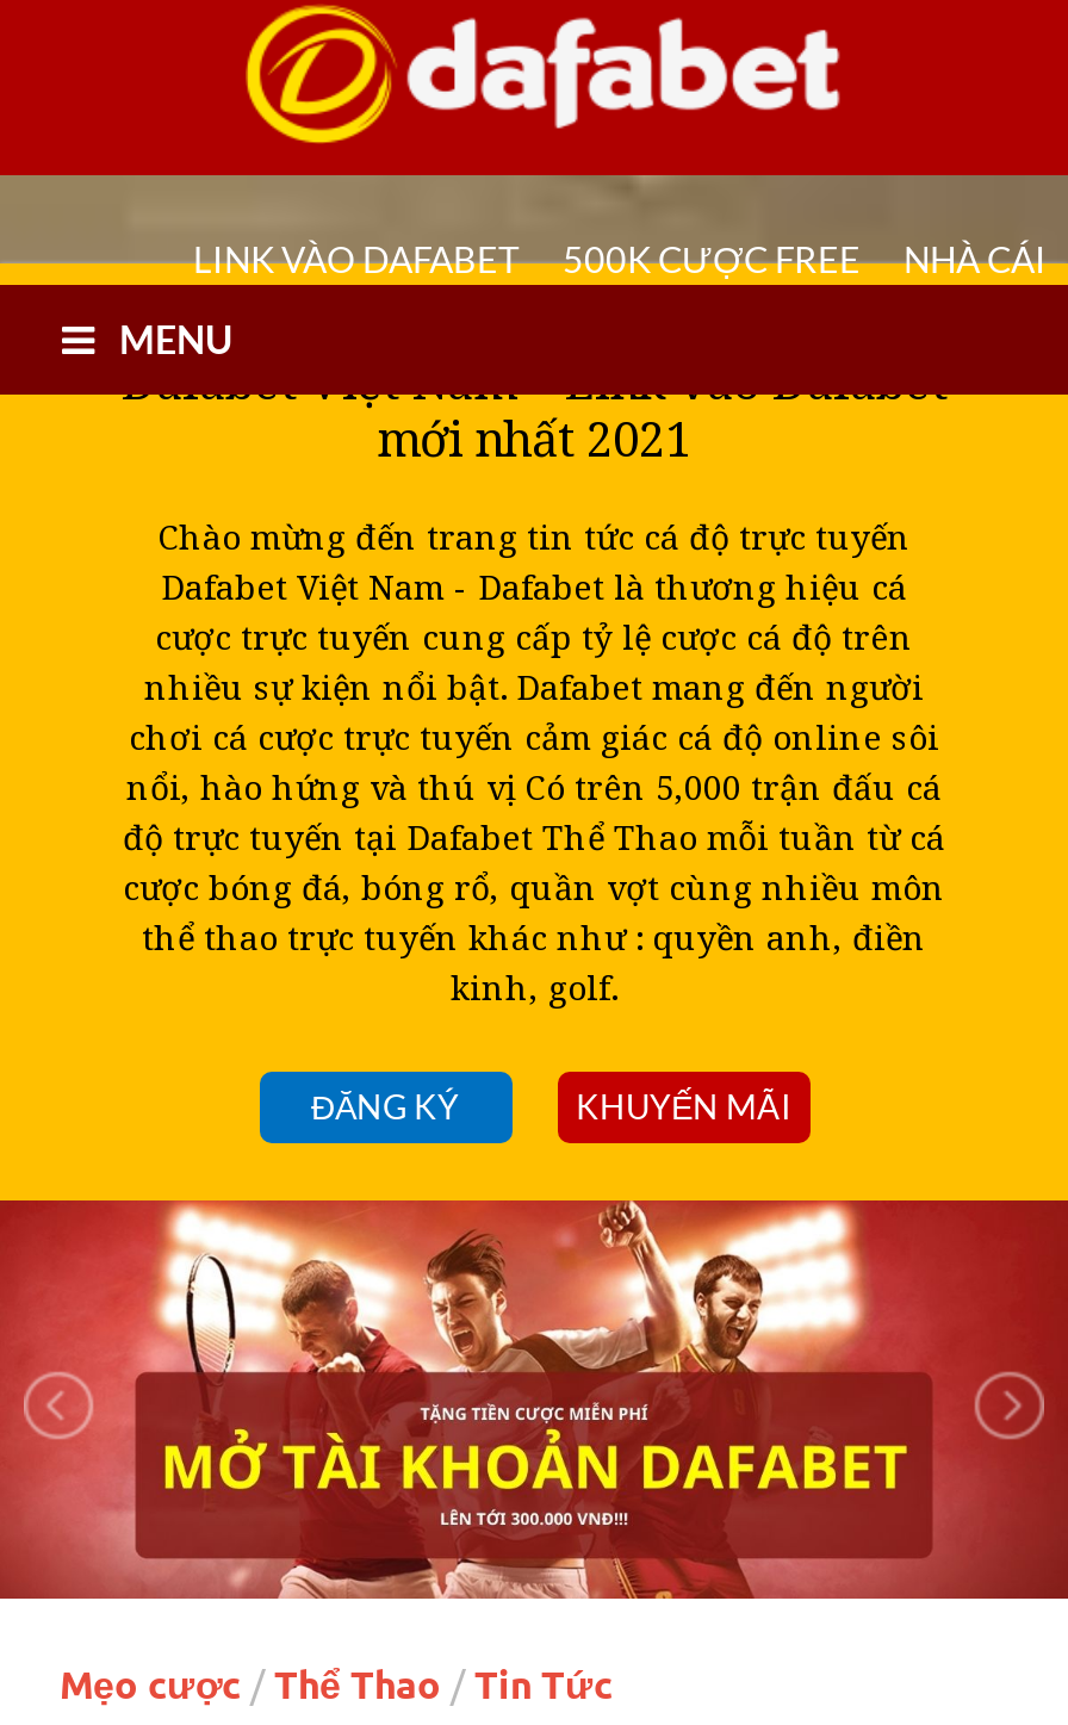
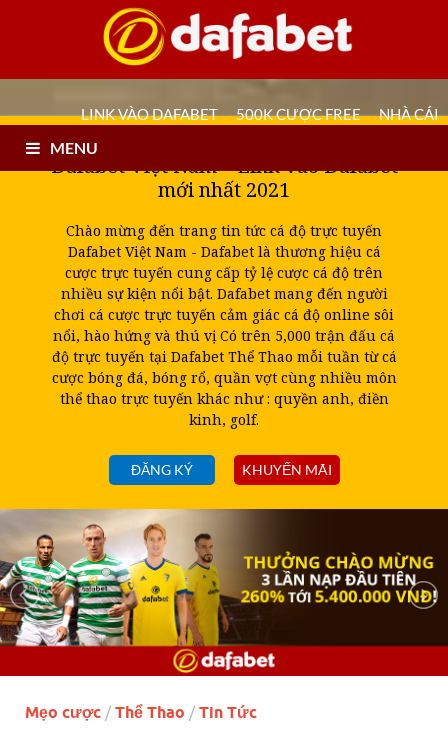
- [image]
+ [image]
